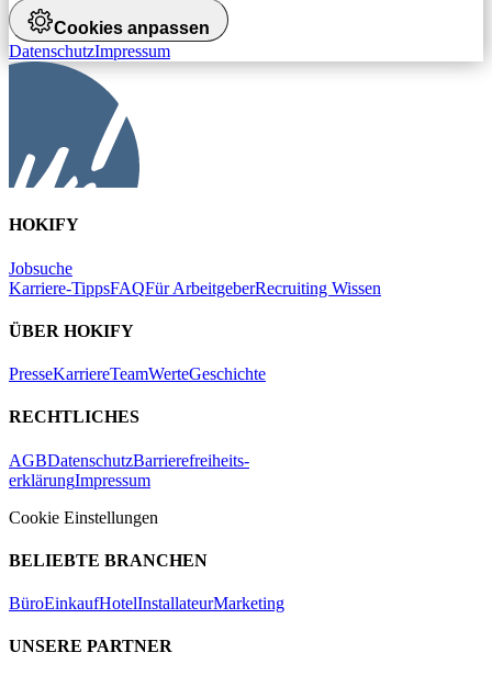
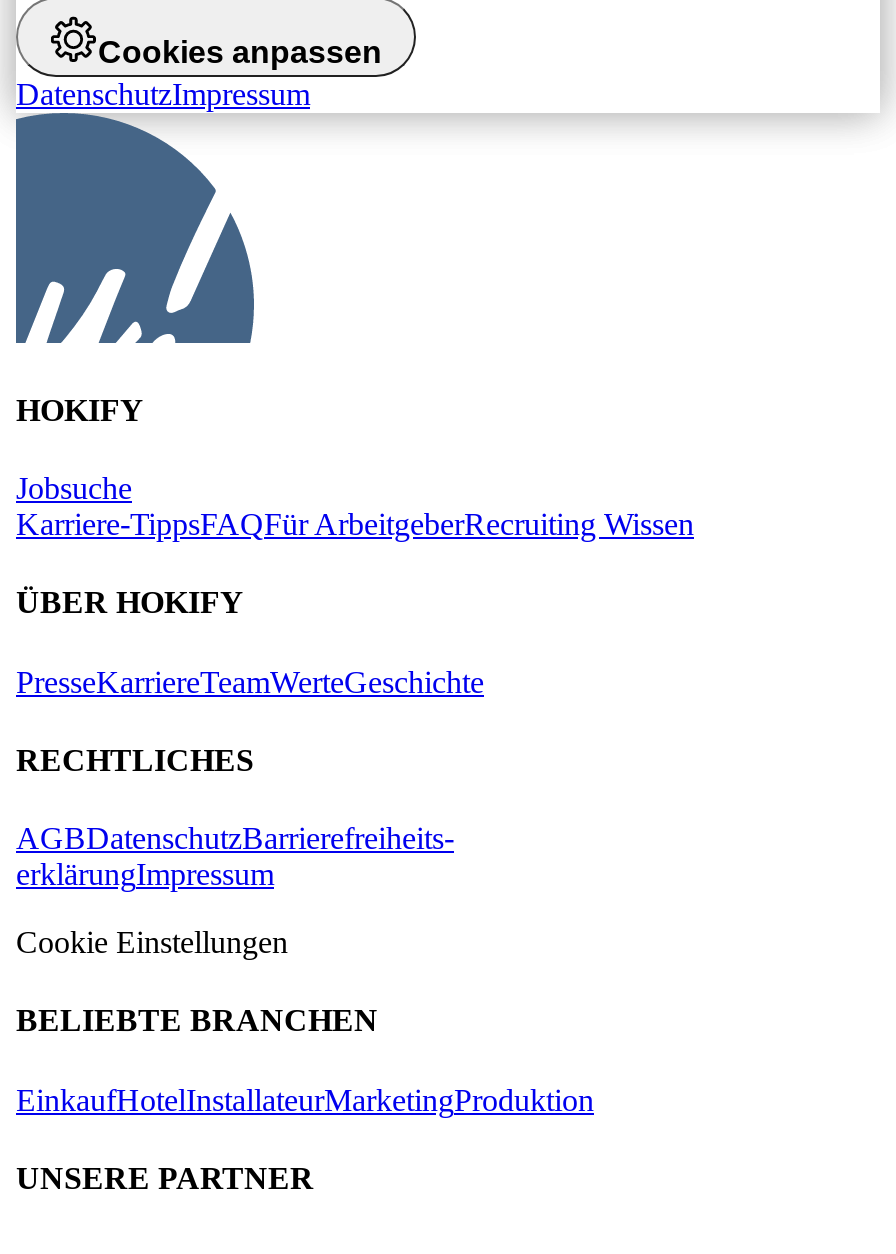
- BüroEinkaufHotelInstallateurMarketing
+ EinkaufHotelInstallateurMarketingProduktion
